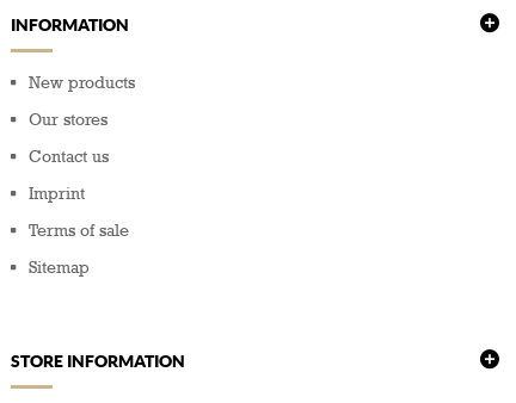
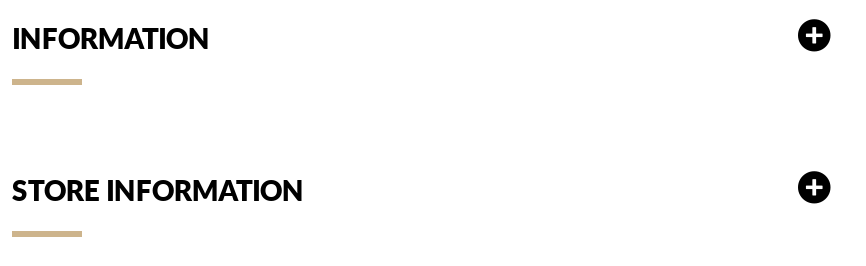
- New products
- Our stores
- Contact us
- Imprint
- Terms of sale
- Sitemap
